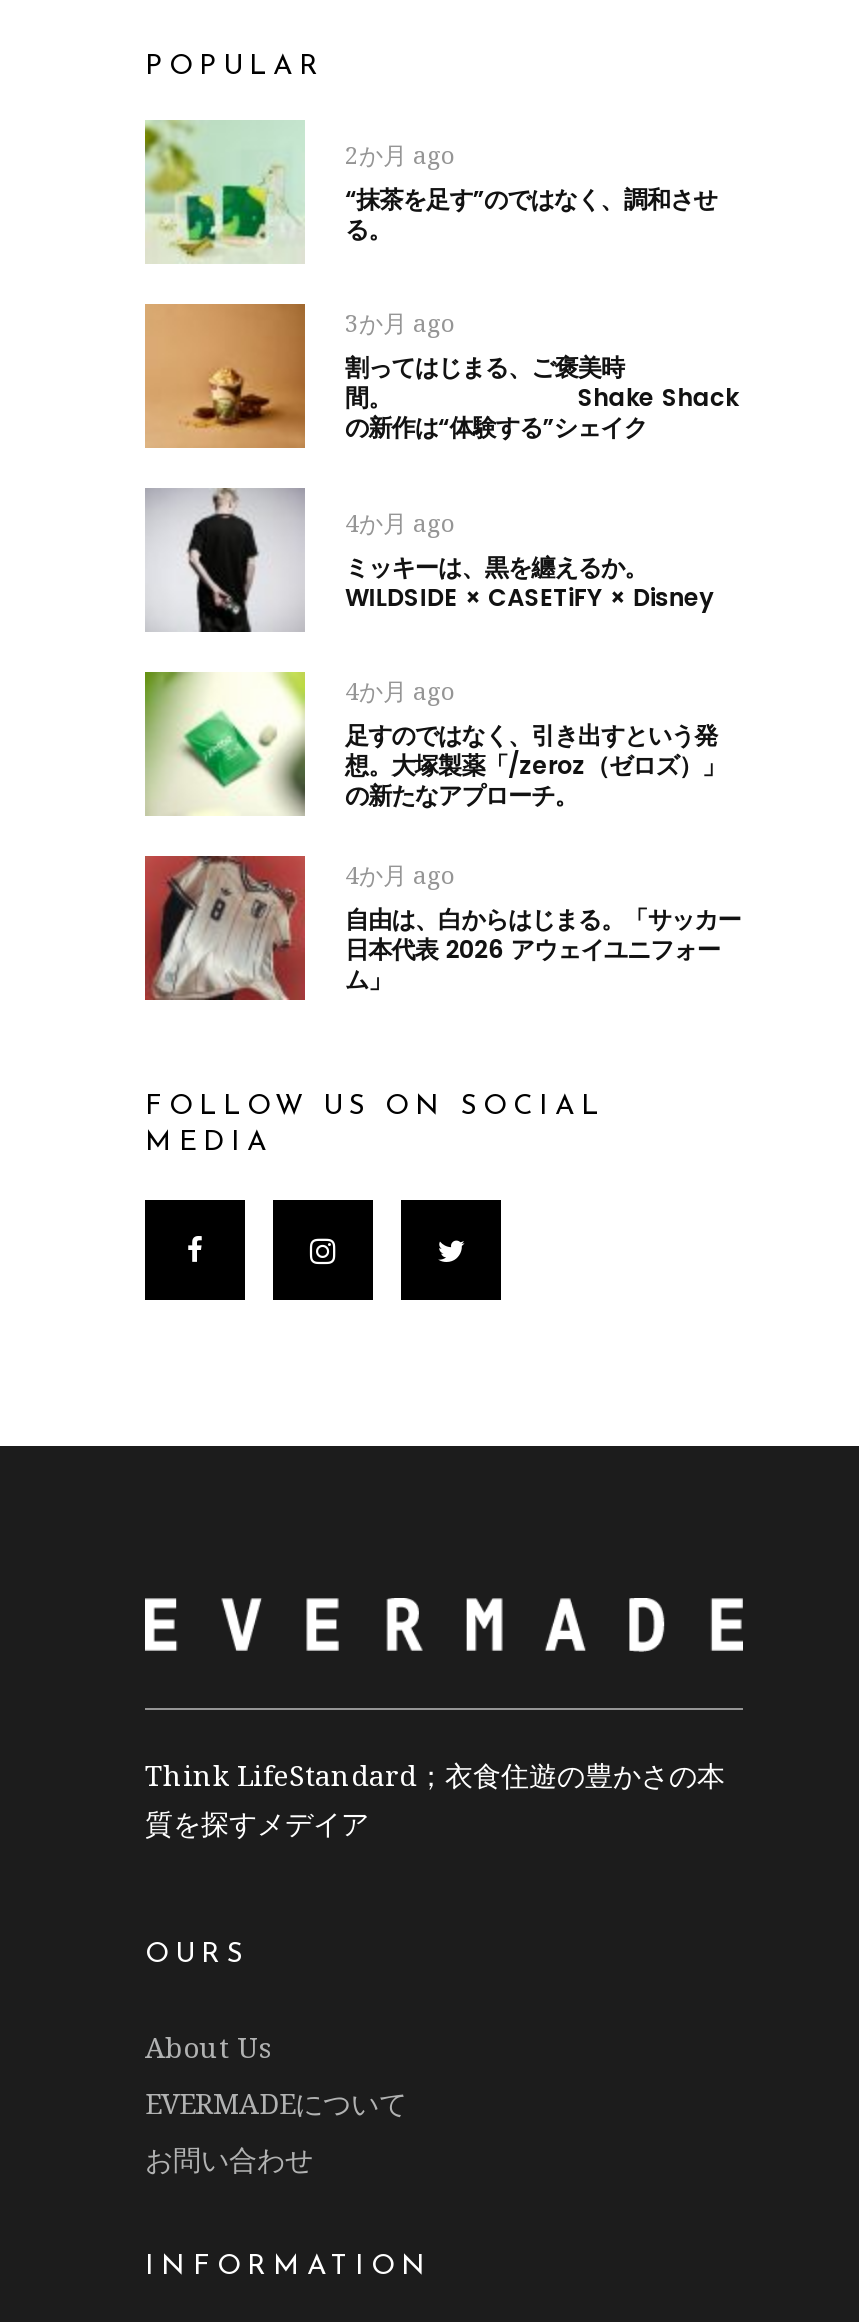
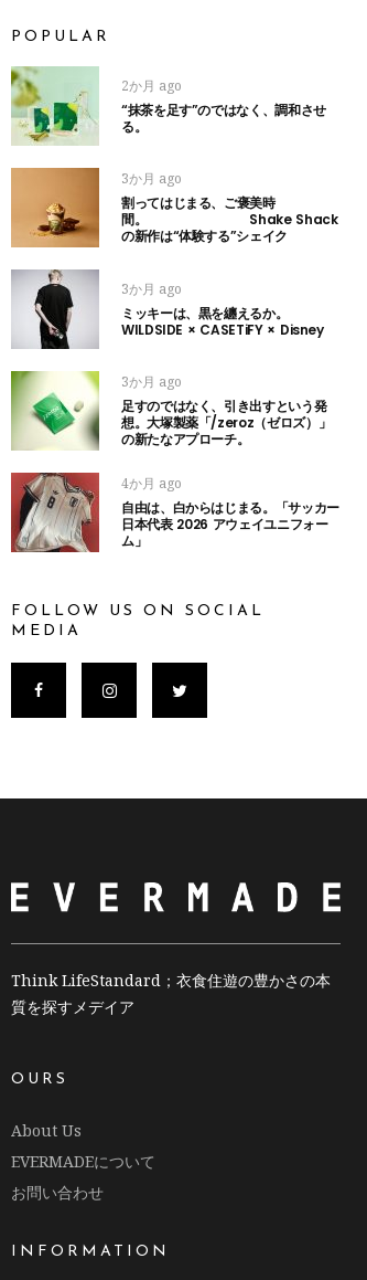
- 4か月 ago
+ 3か月 ago

- 4か月 ago
+ 3か月 ago
